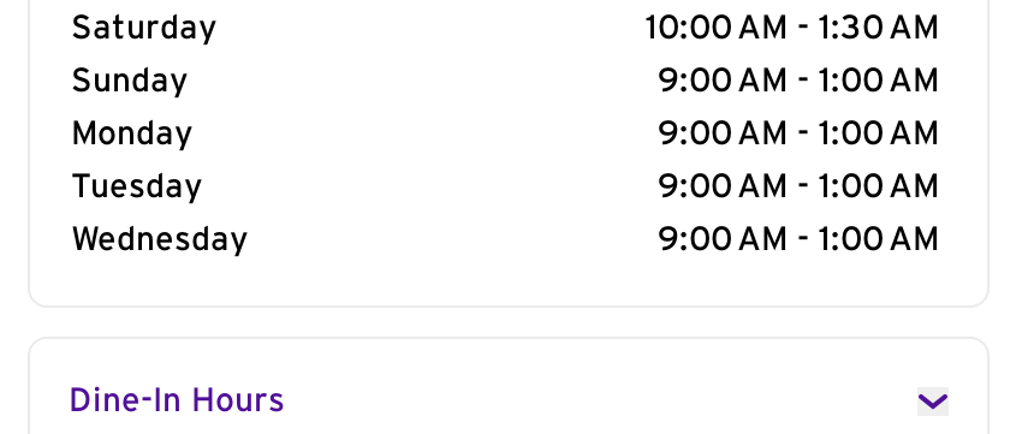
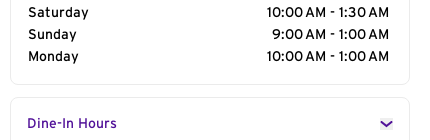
- 9:00 AM - 1:00 AM
- Tuesday
- 9:00 AM - 1:00 AM
- Wednesday
- 9:00 AM - 1:00 AM
+ 10:00 AM - 1:00 AM
